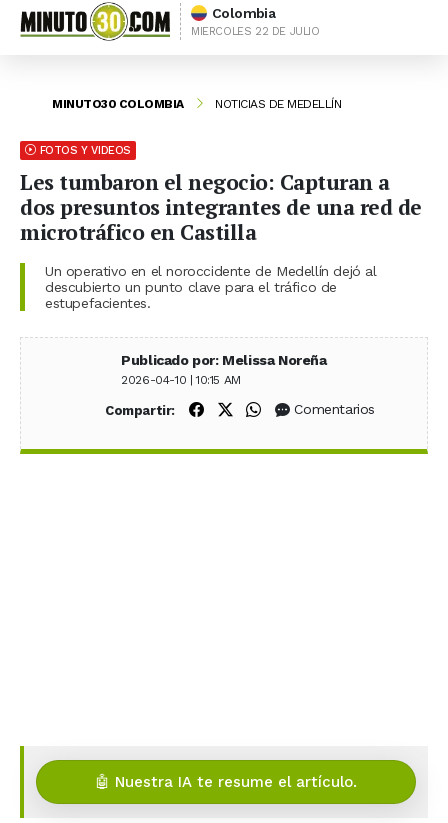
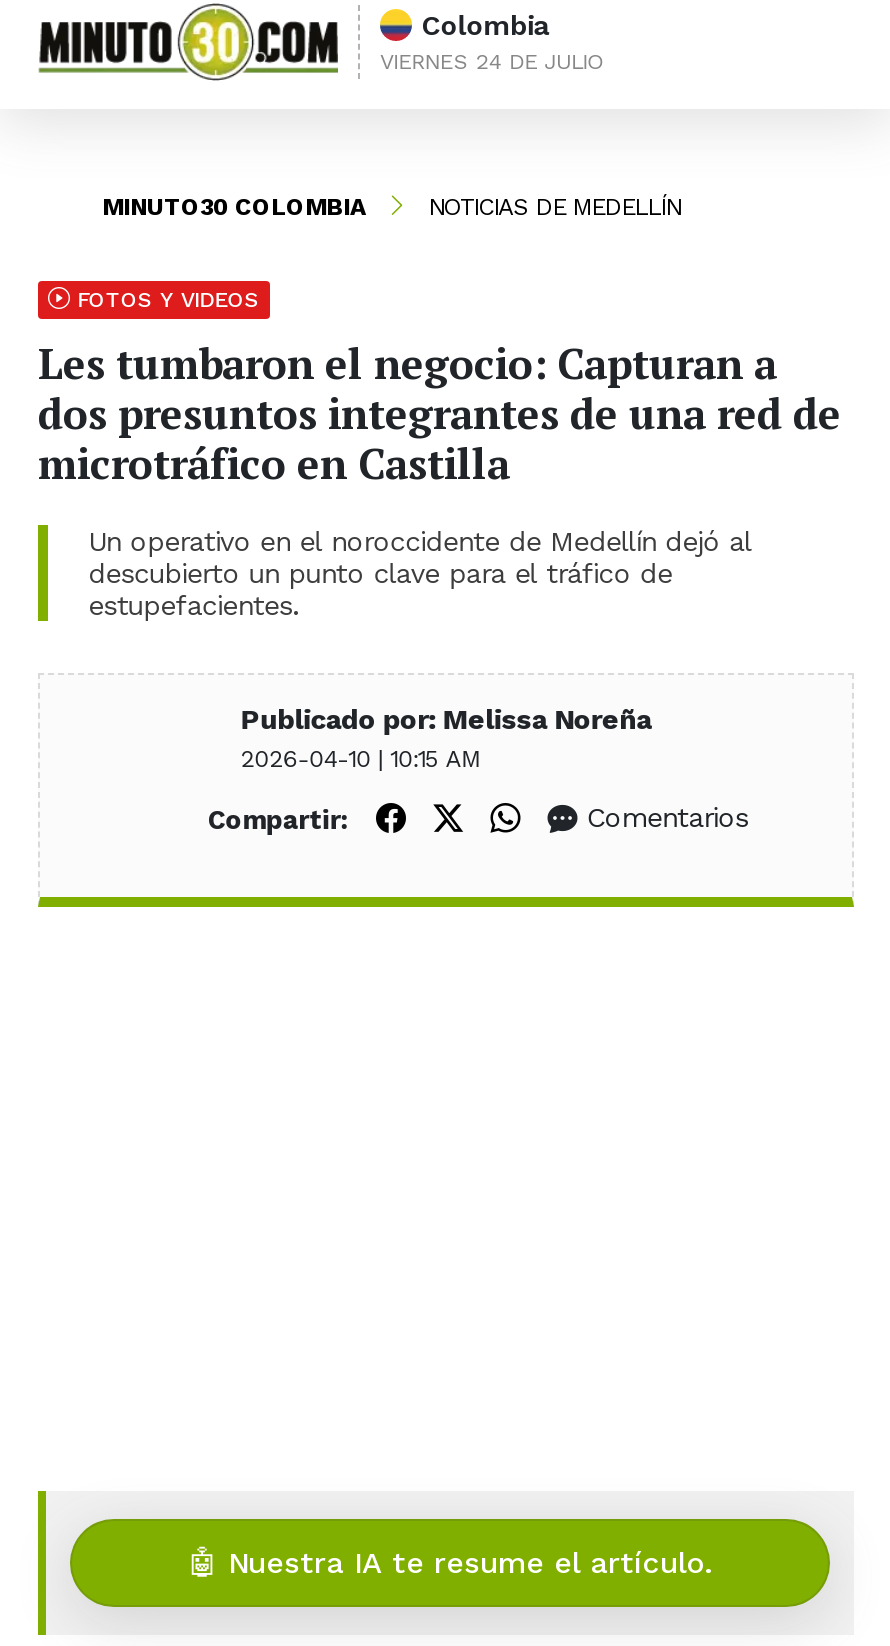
- MIERCOLES 22 DE JULIO
+ VIERNES 24 DE JULIO
